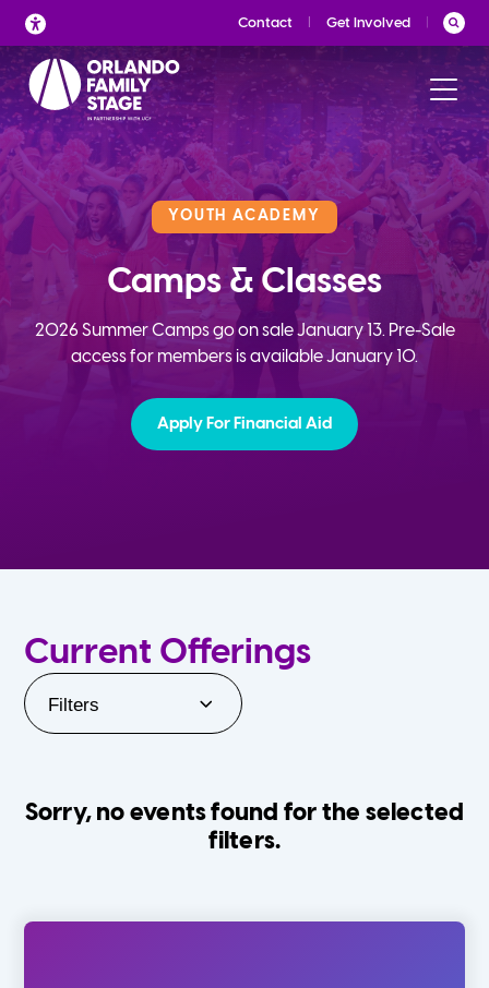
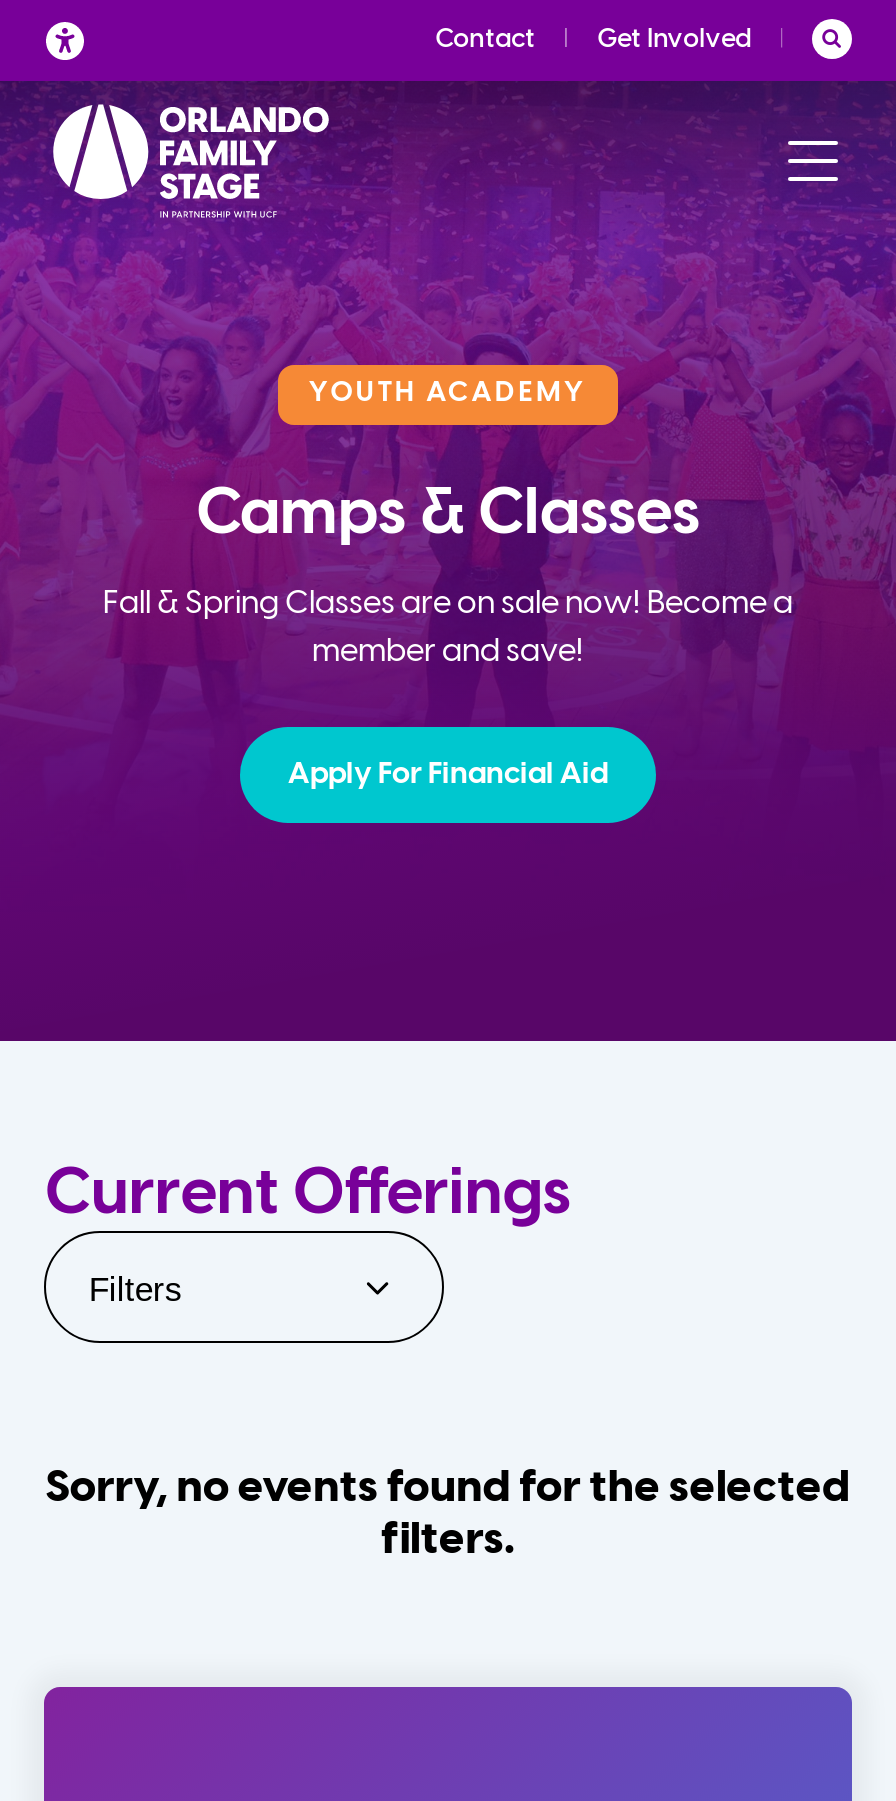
- 2026 Summer Camps go on sale January 13. Pre-Sale
- access for members is available January 10.
+ Fall & Spring Classes are on sale now! Become a
+ member and save!
